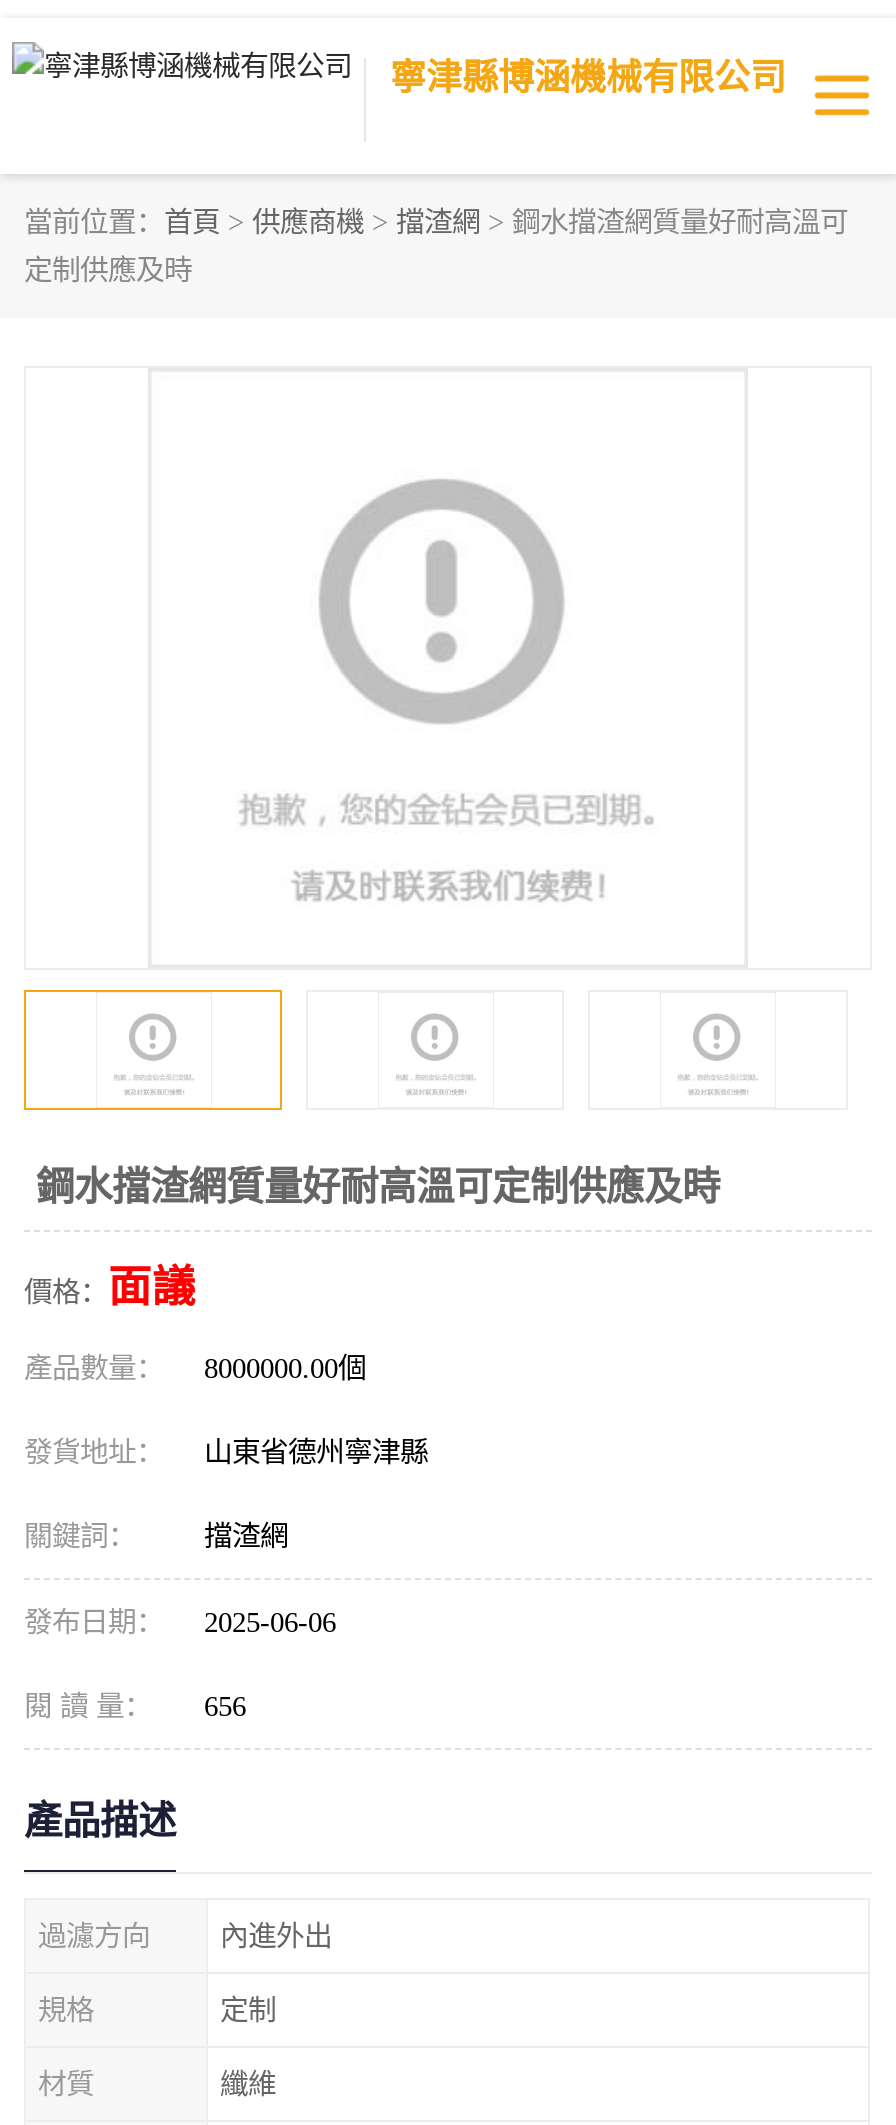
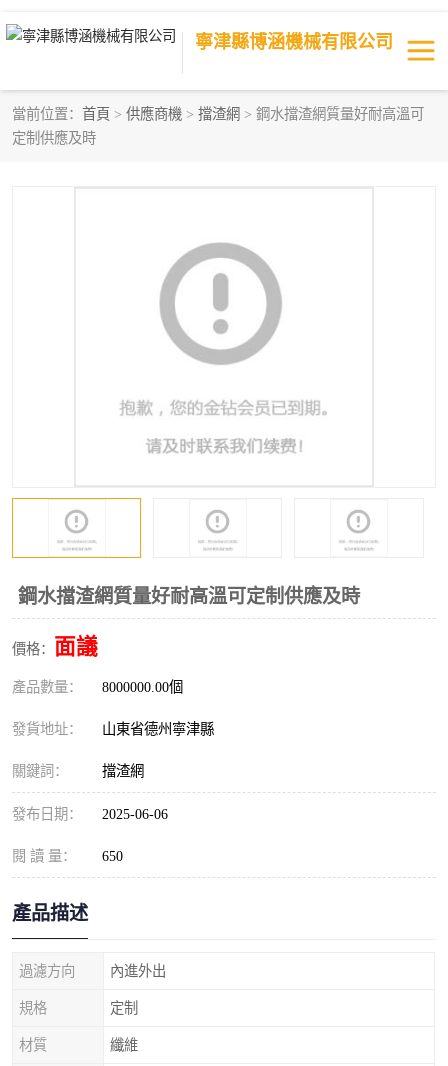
- 閱 讀 量： 656
+ 閱 讀 量： 650
